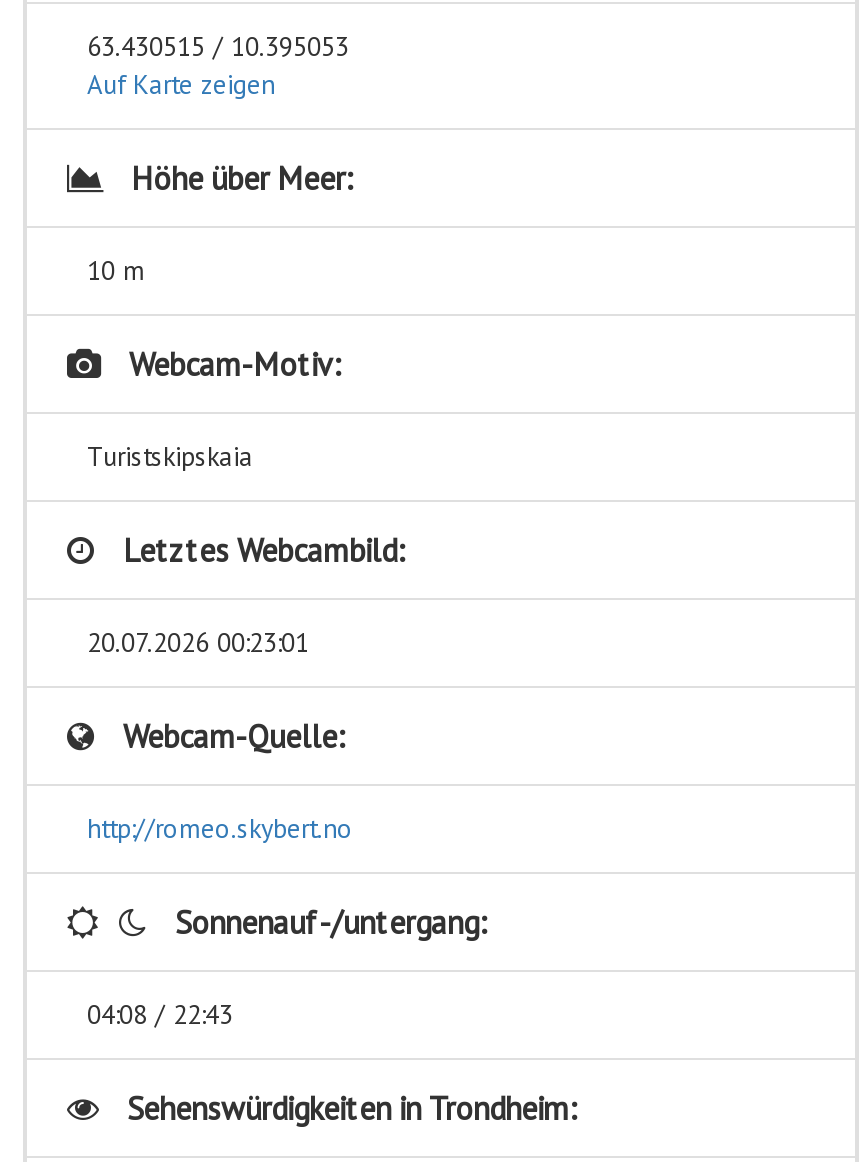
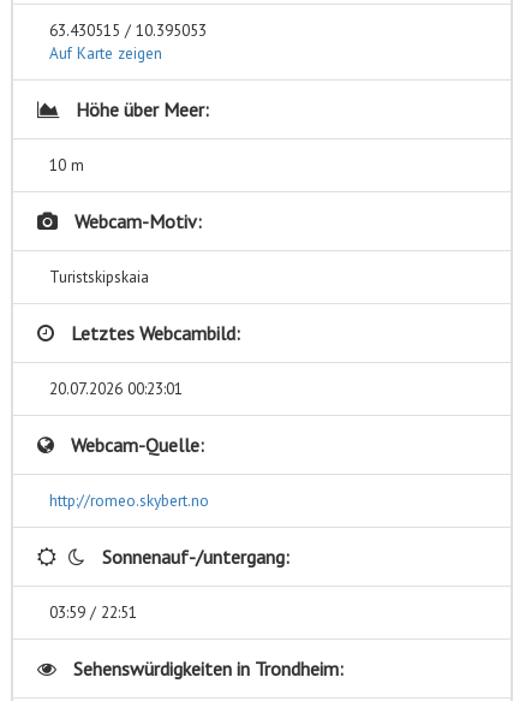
- 04:08 / 22:43
+ 03:59 / 22:51
